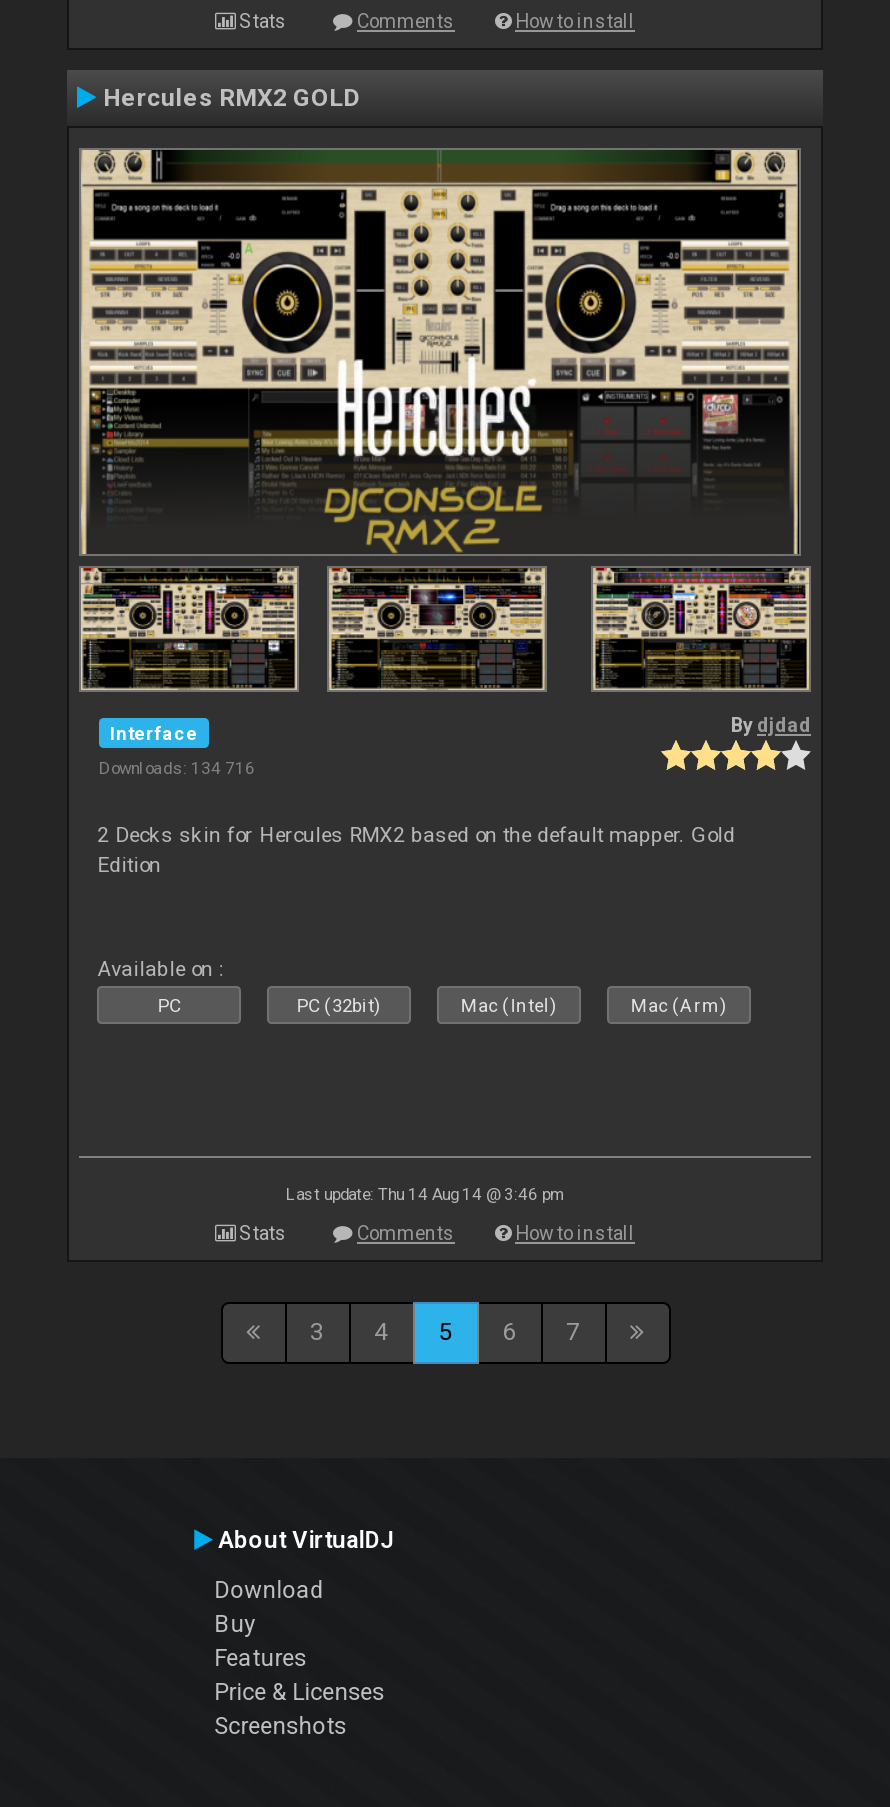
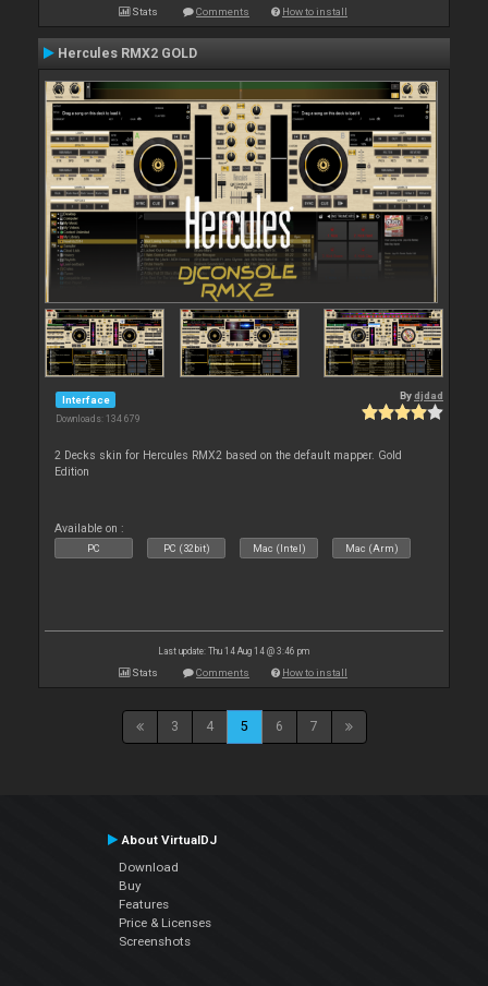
- Downloads: 134 716
+ Downloads: 134 679
